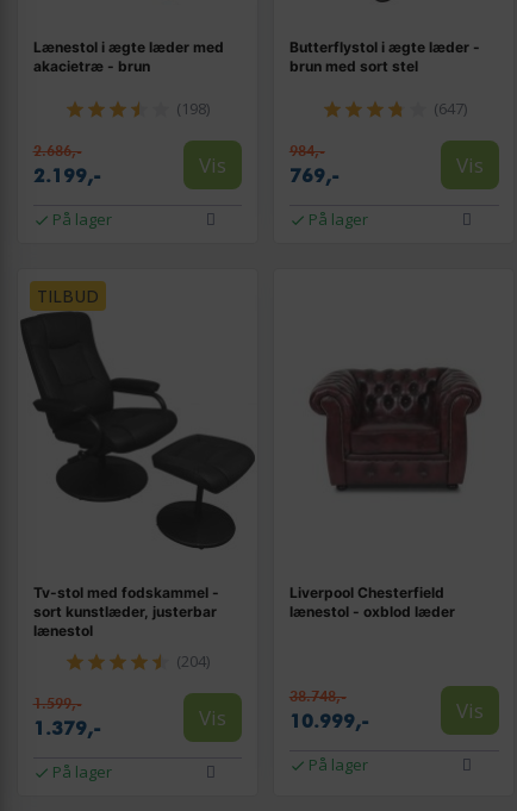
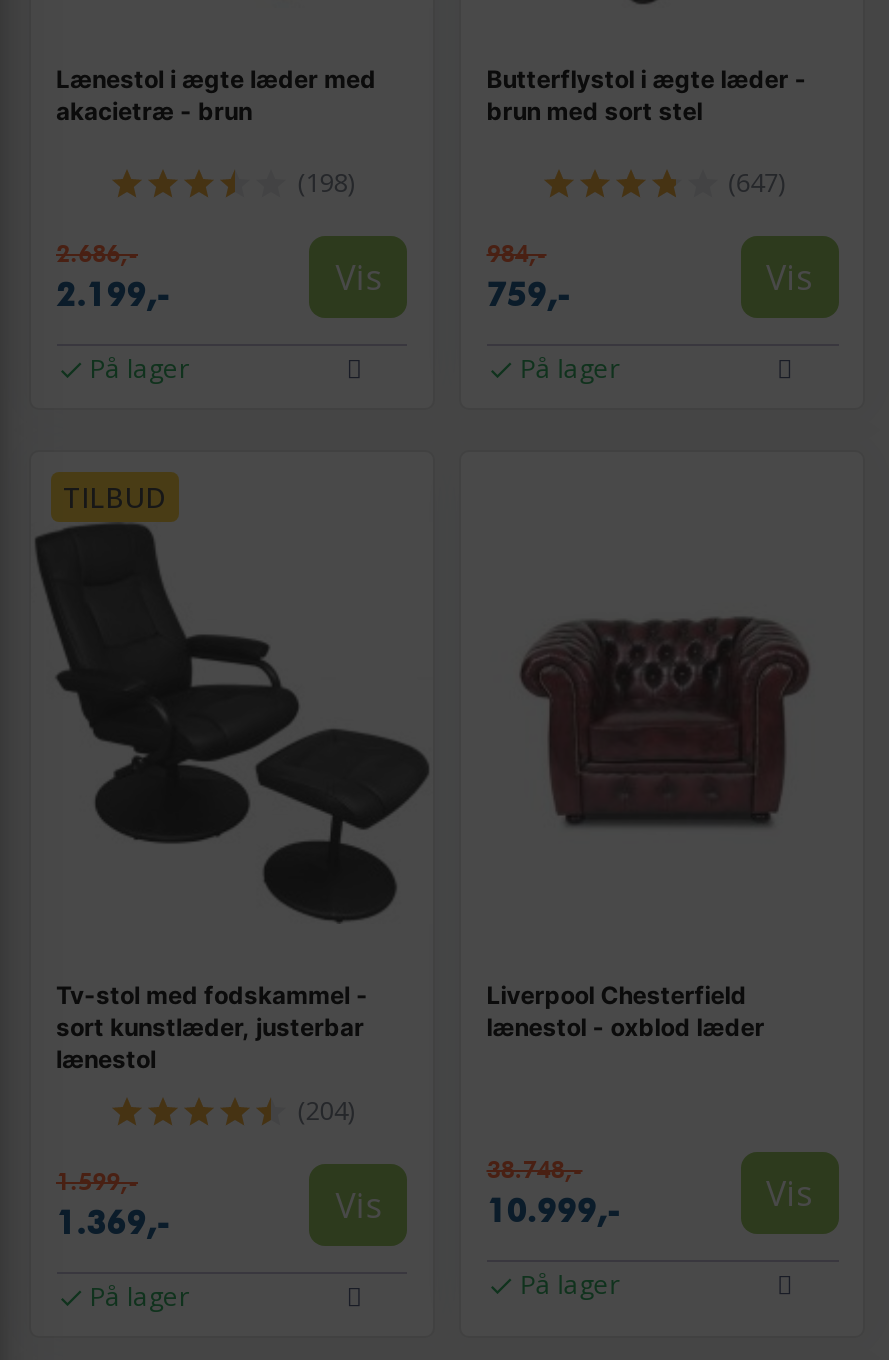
- 769,-
+ 759,-

- 1.379,-
+ 1.369,-
